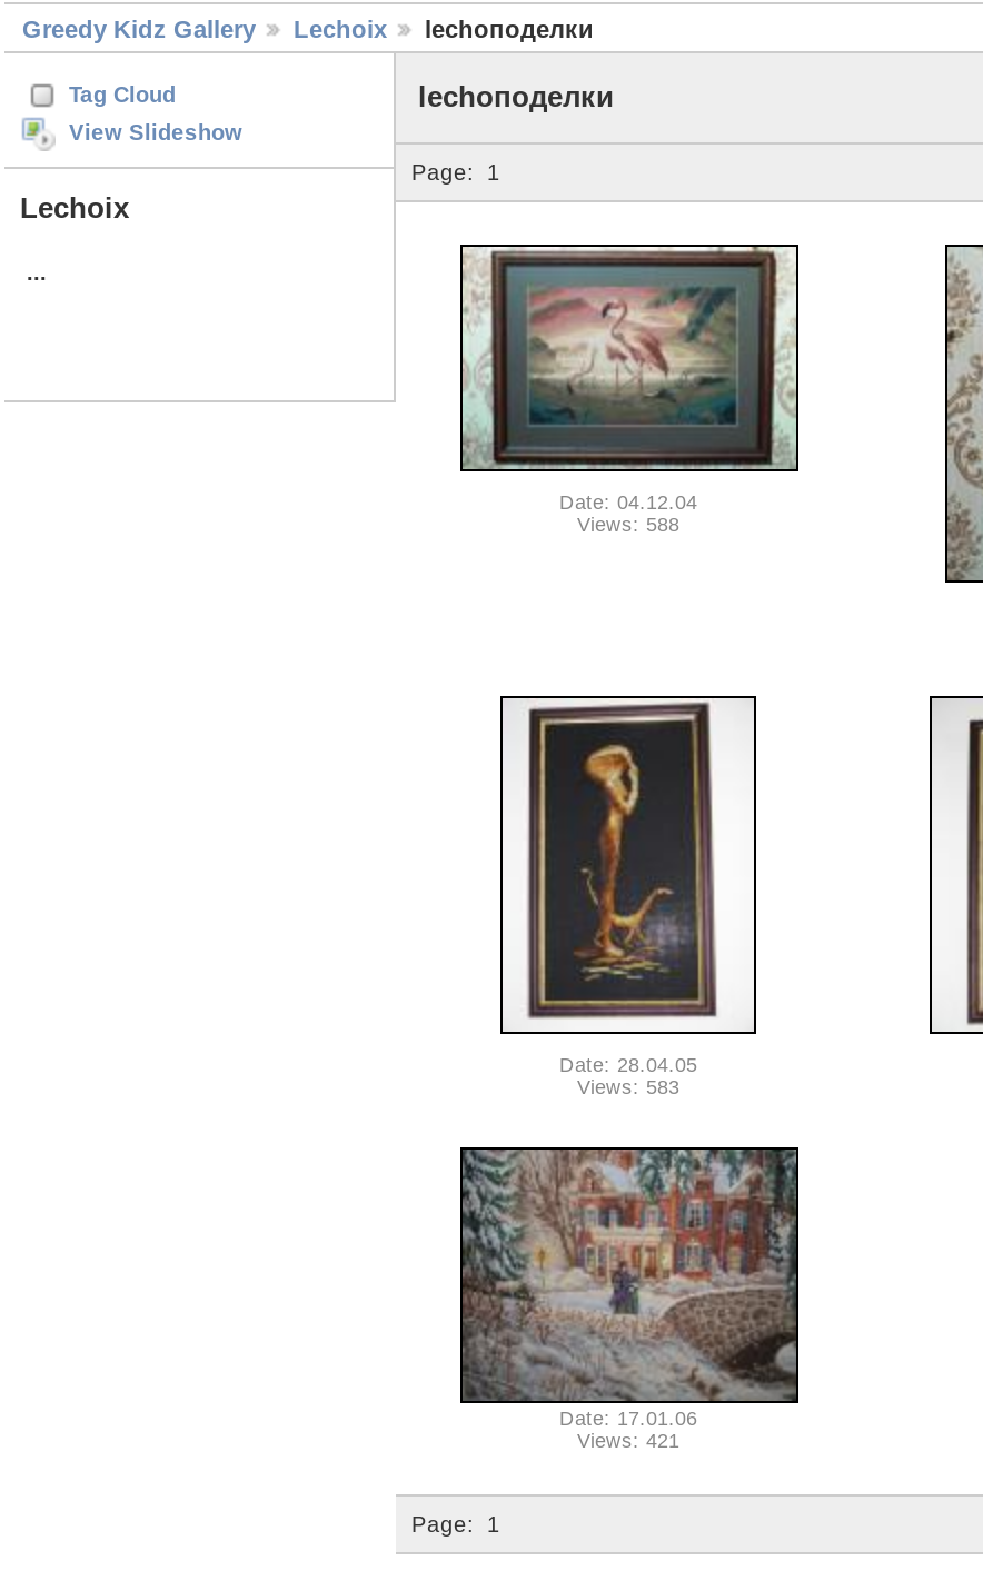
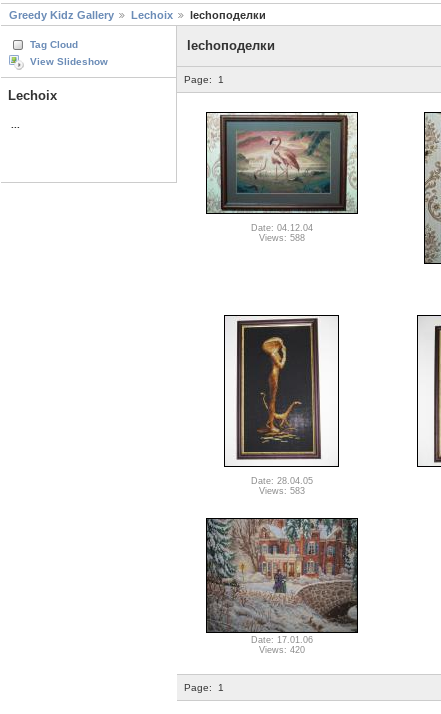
- Views: 421
+ Views: 420
